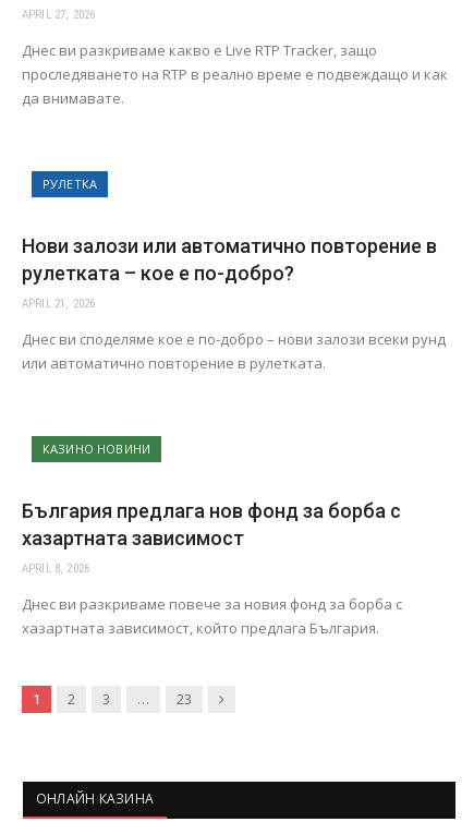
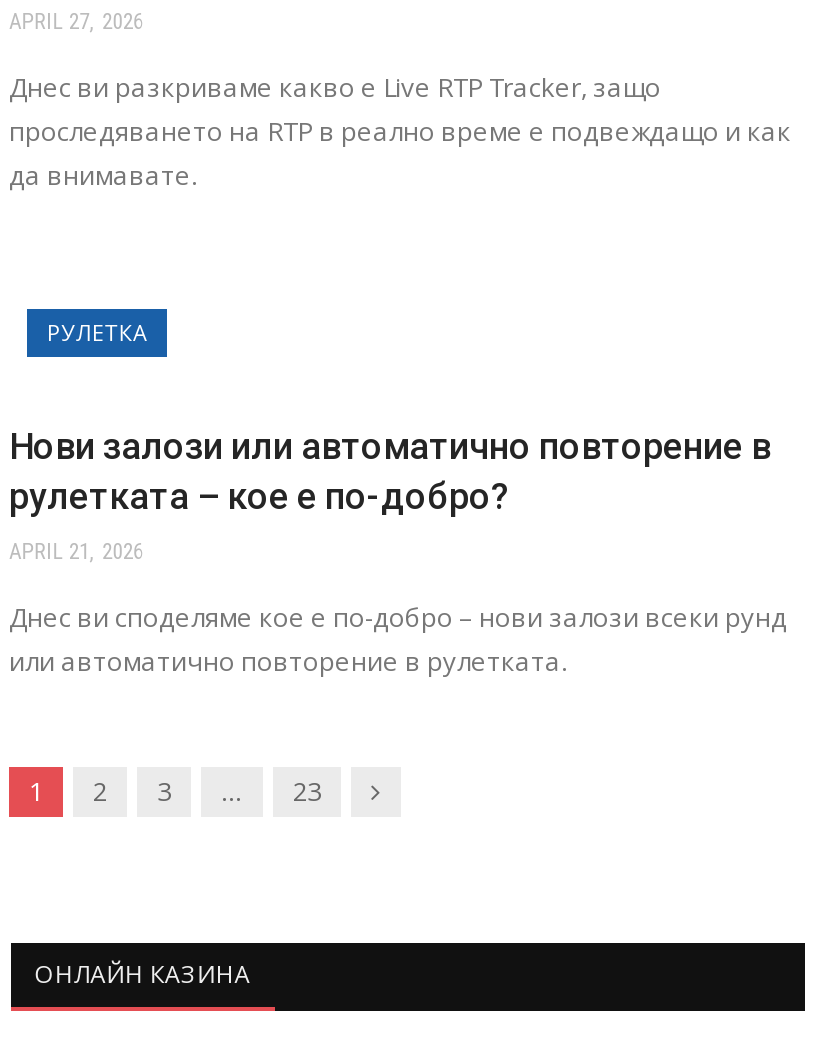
- КАЗИНО НОВИНИ
- България предлага нов фонд за борба с
- хазартната зависимост
- APRIL 8, 2026
- Днес ви разкриваме повече за новия фонд за борба с
- хазартната зависимост, който предлага България.
